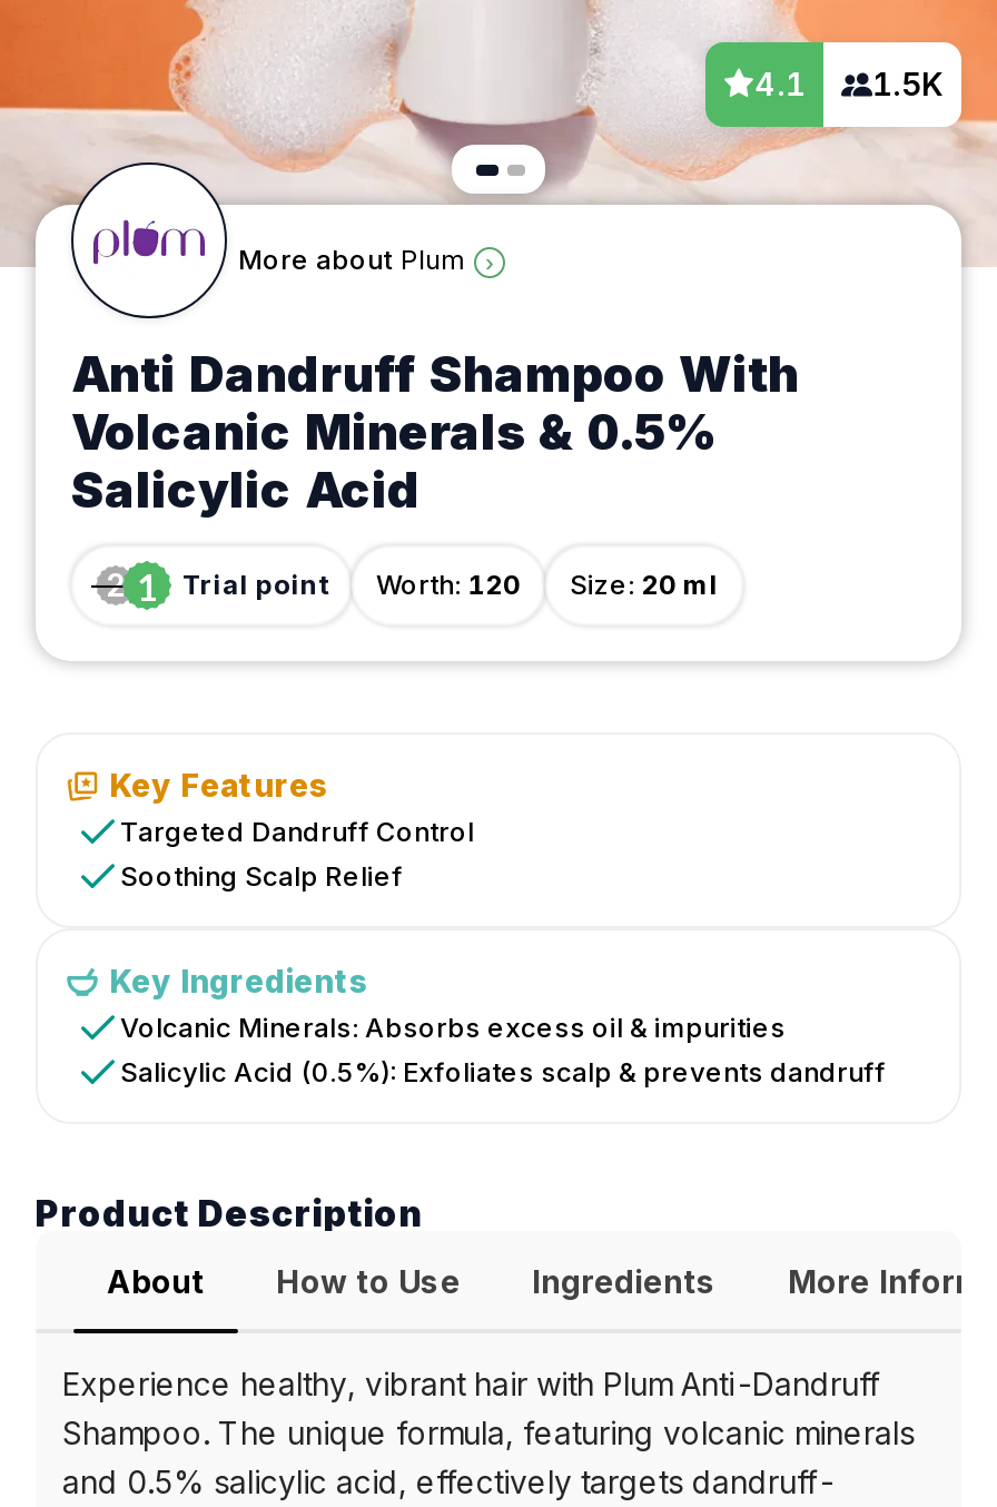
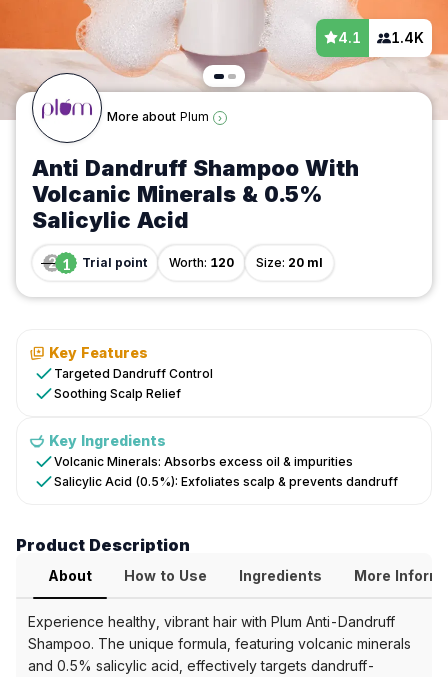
- 4.1 1.5K
+ 4.1 1.4K
